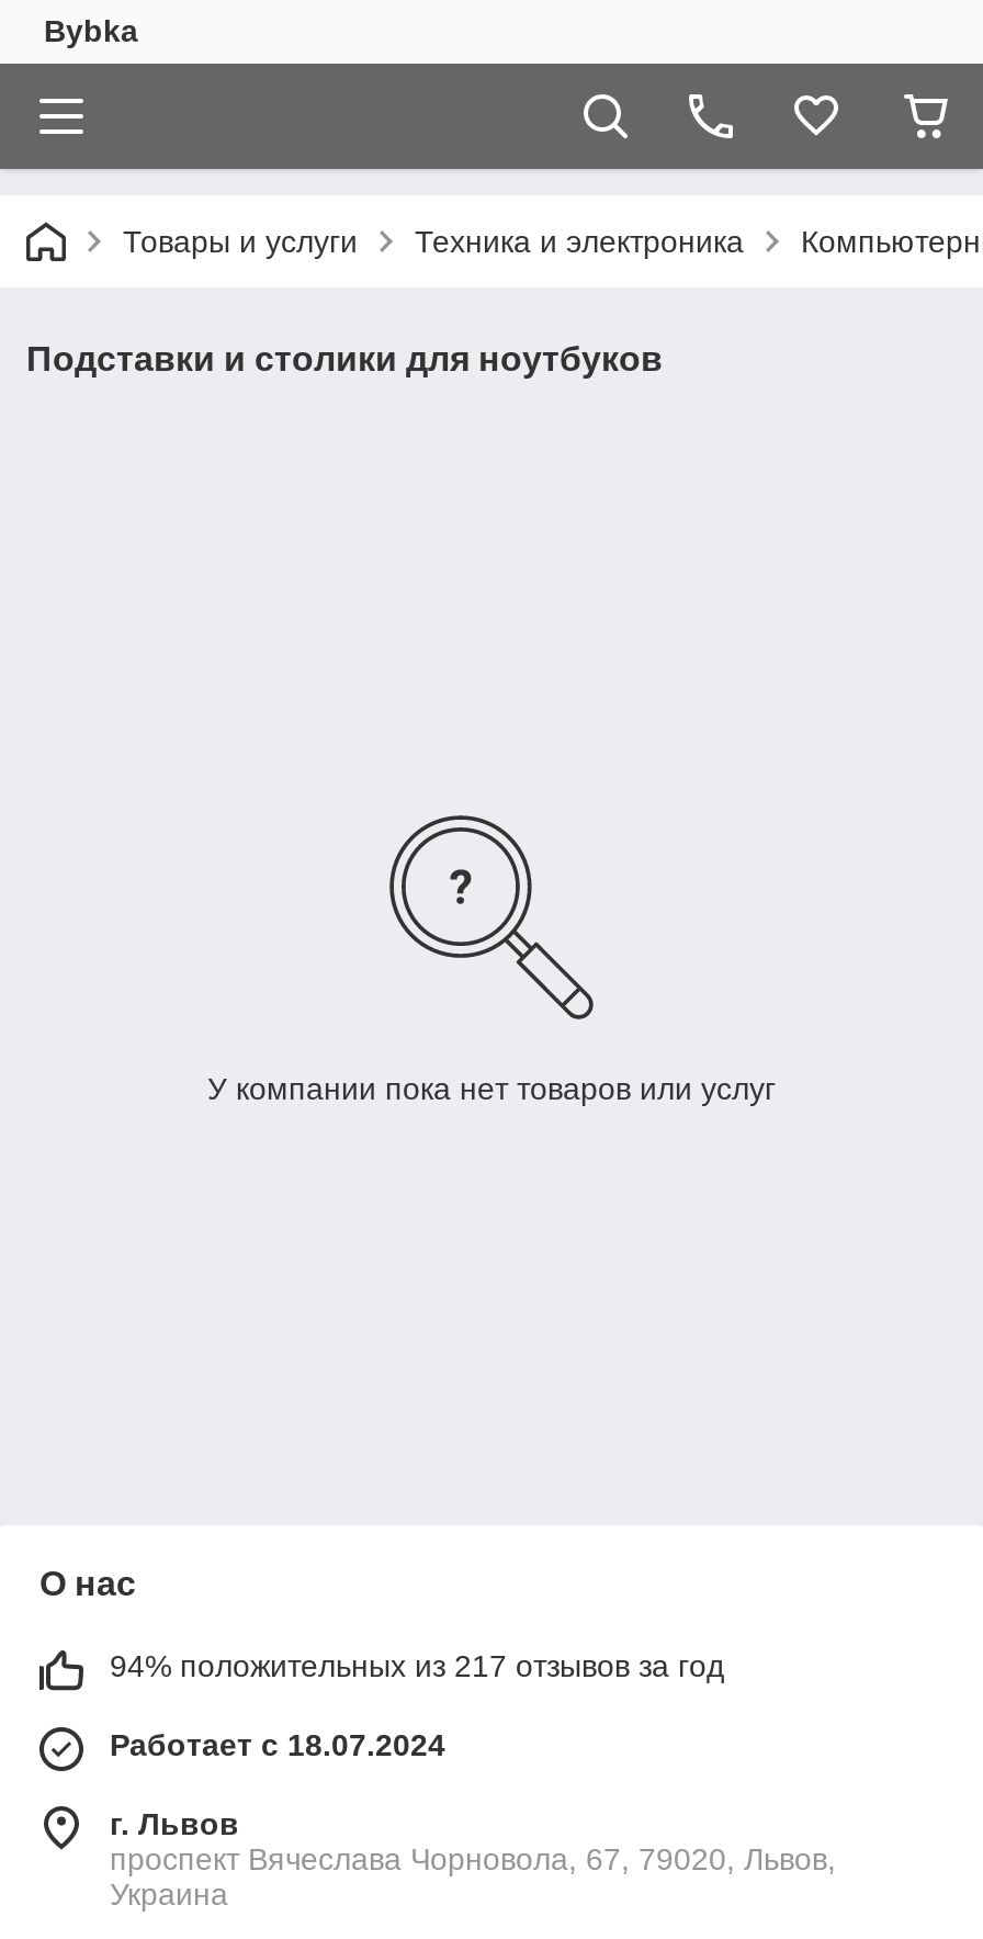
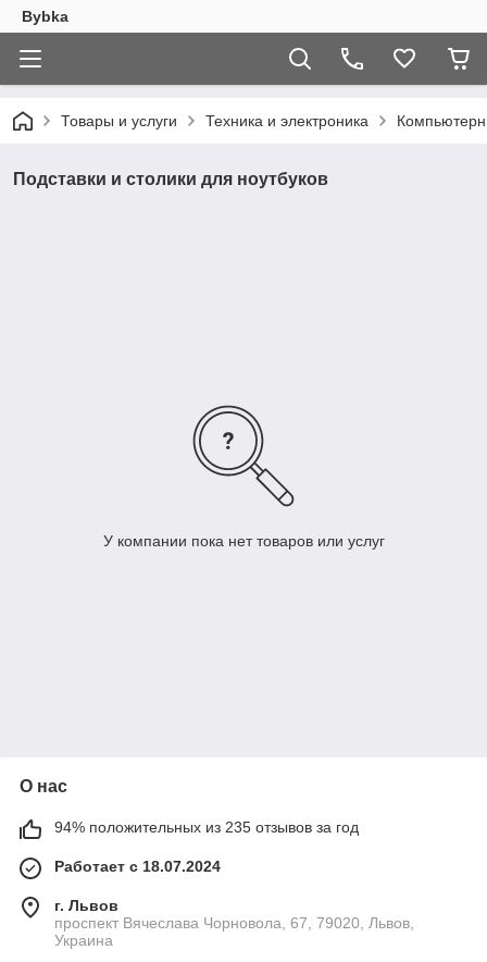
- 94% положительных из 217 отзывов за год
+ 94% положительных из 235 отзывов за год
